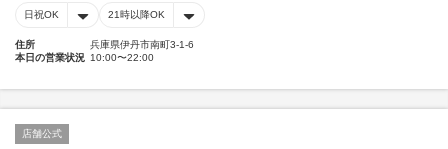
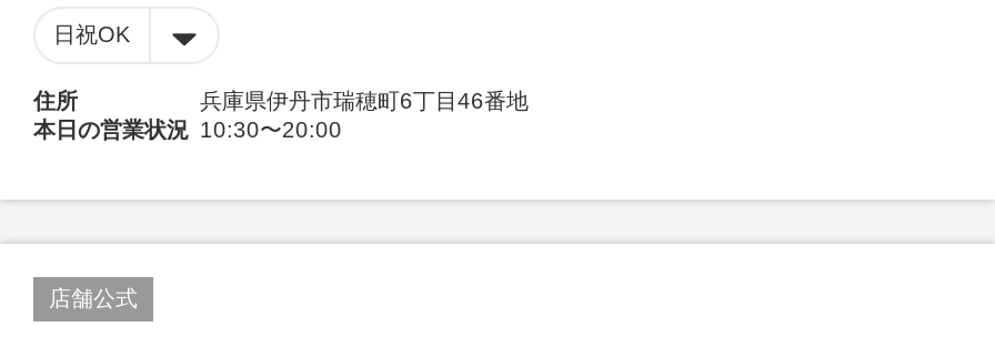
- 21時以降OK

- 兵庫県伊丹市南町3-1-6
- 本日の営業状況 10:00〜22:00
+ 兵庫県伊丹市瑞穂町6丁目46番地
+ 本日の営業状況 10:30〜20:00
